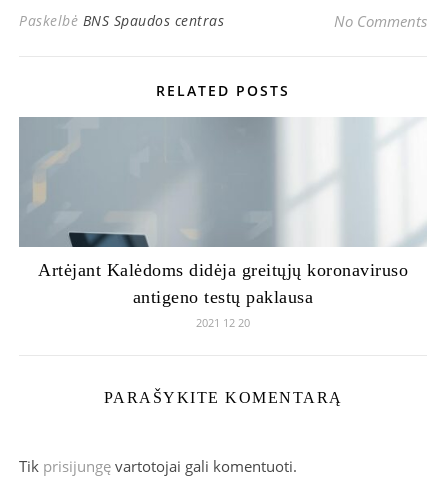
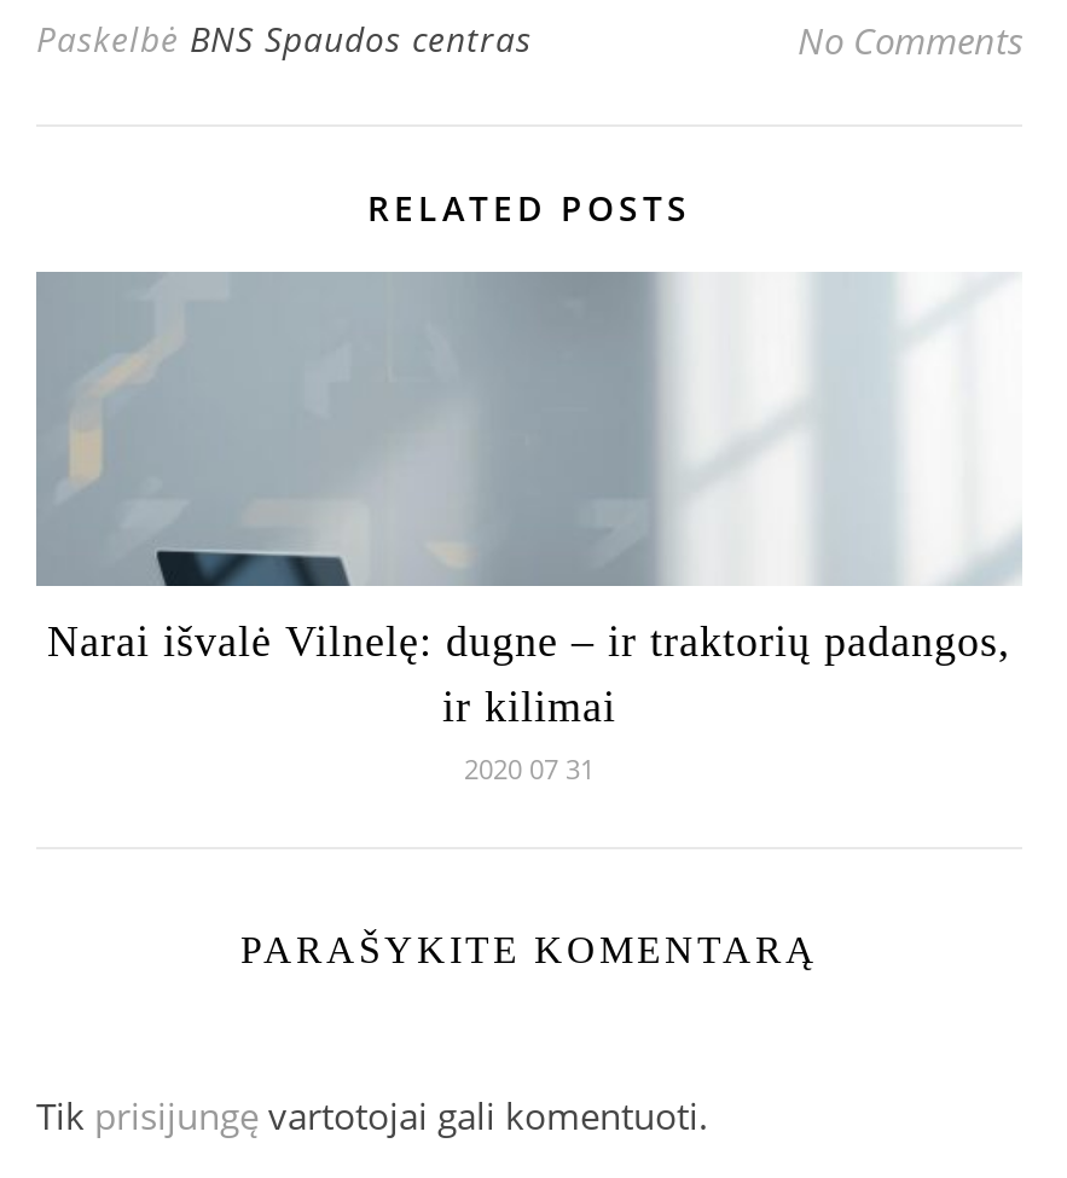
- Artėjant Kalėdoms didėja greitųjų koronaviruso
- antigeno testų paklausa
- 2021 12 20
+ Narai išvalė Vilnelę: dugne – ir traktorių padangos,
+ ir kilimai
+ 2020 07 31
